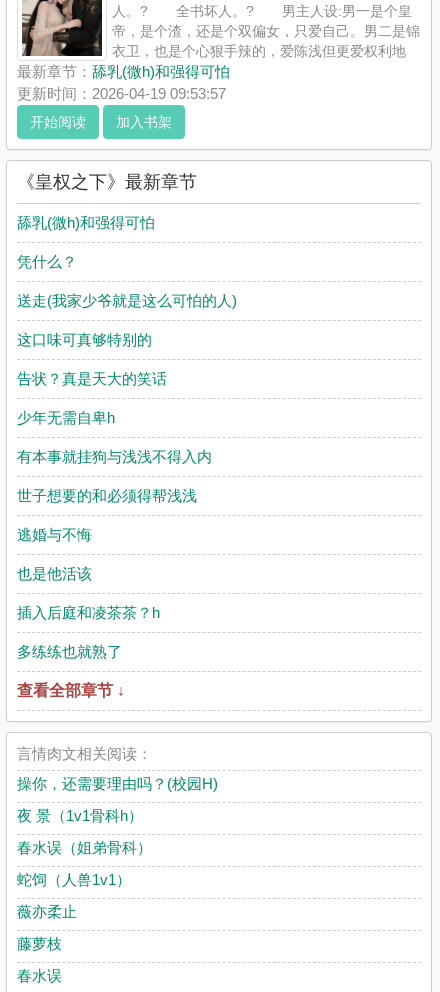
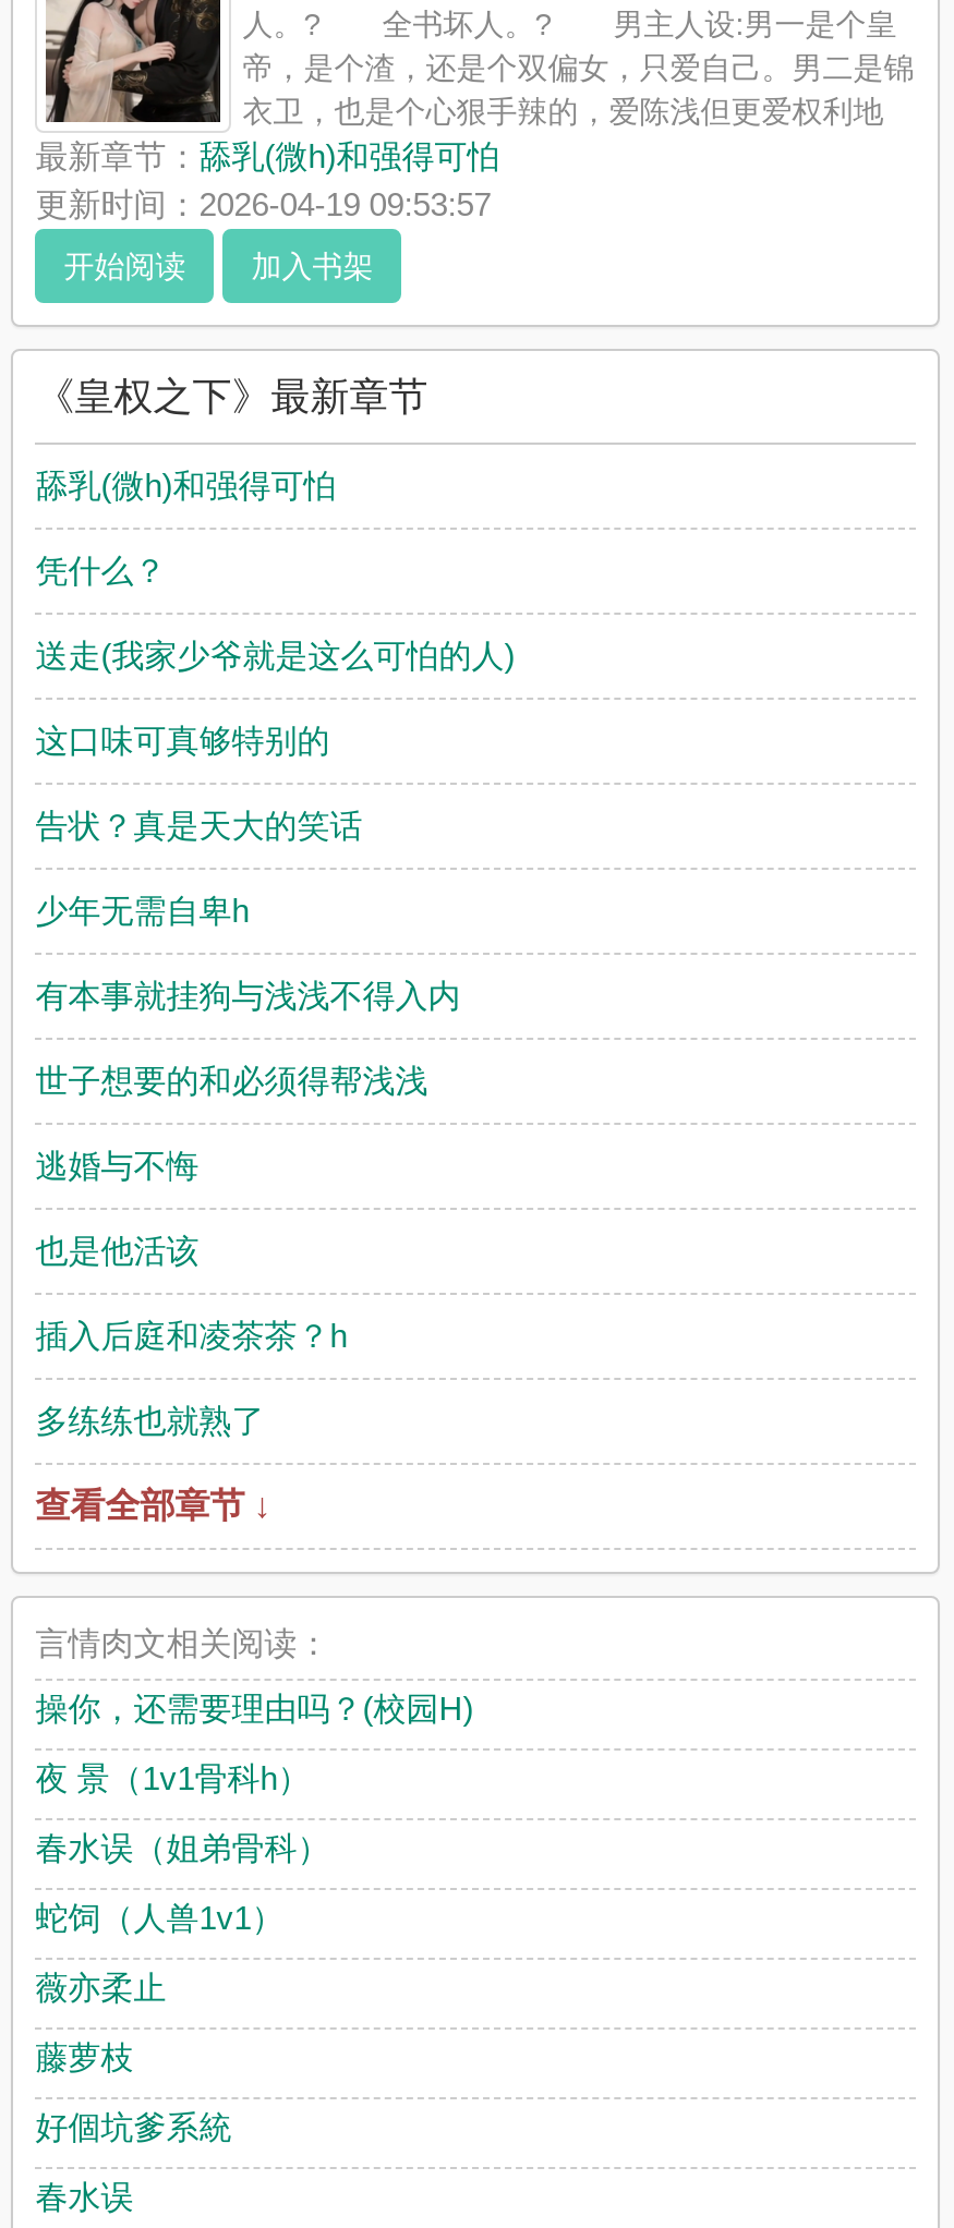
+ 好個坑爹系統
